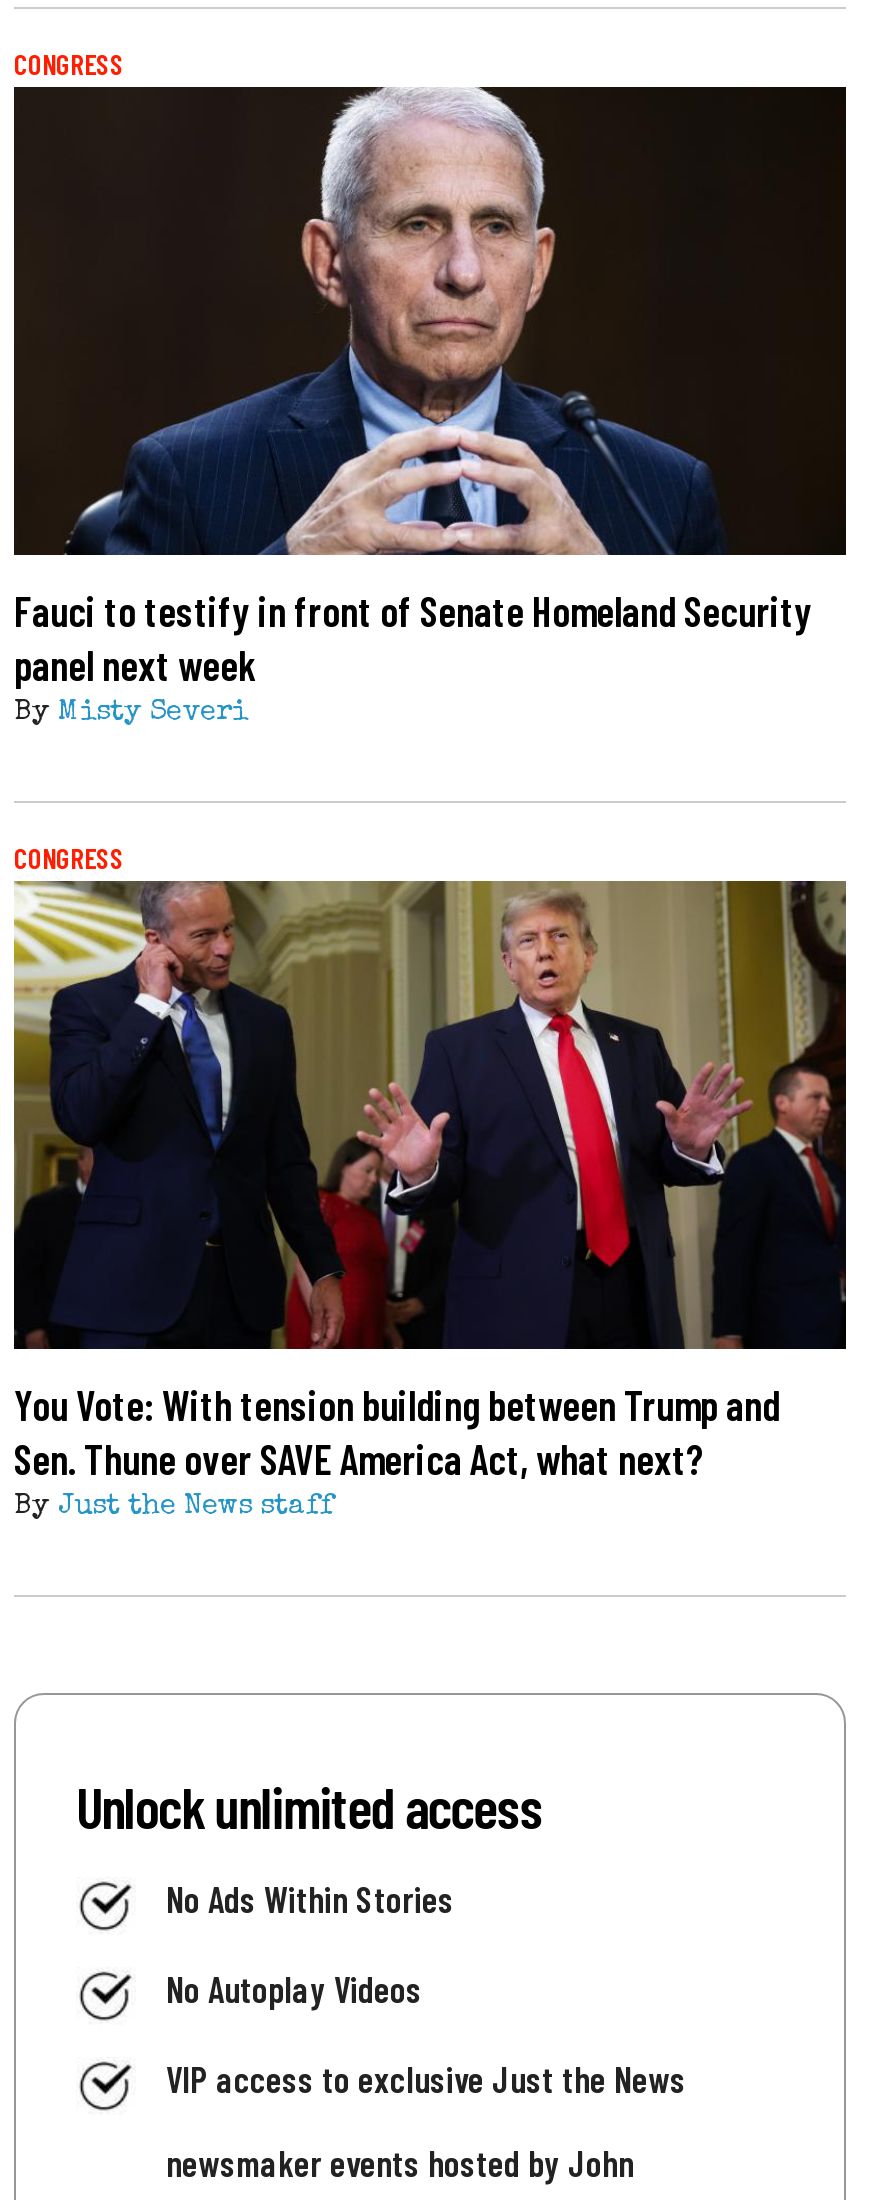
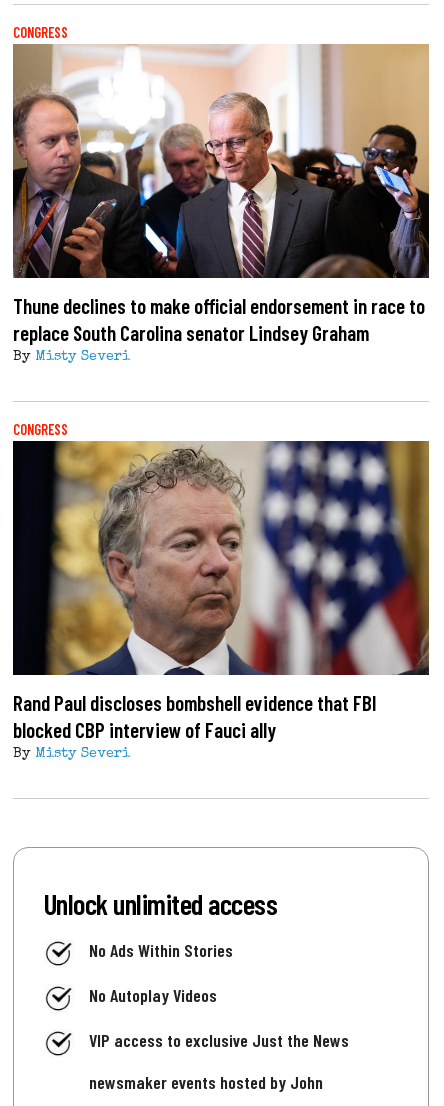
- [image]
- Fauci to testify in front of Senate Homeland Security
- panel next week
+ [image]
+ Thune declines to make official endorsement in race to
+ replace South Carolina senator Lindsey Graham

- [image]
- You Vote: With tension building between Trump and
- Sen. Thune over SAVE America Act, what next?
- By Just the News staff
+ [image]
+ Rand Paul discloses bombshell evidence that FBI
+ blocked CBP interview of Fauci ally
+ By Misty Severi
